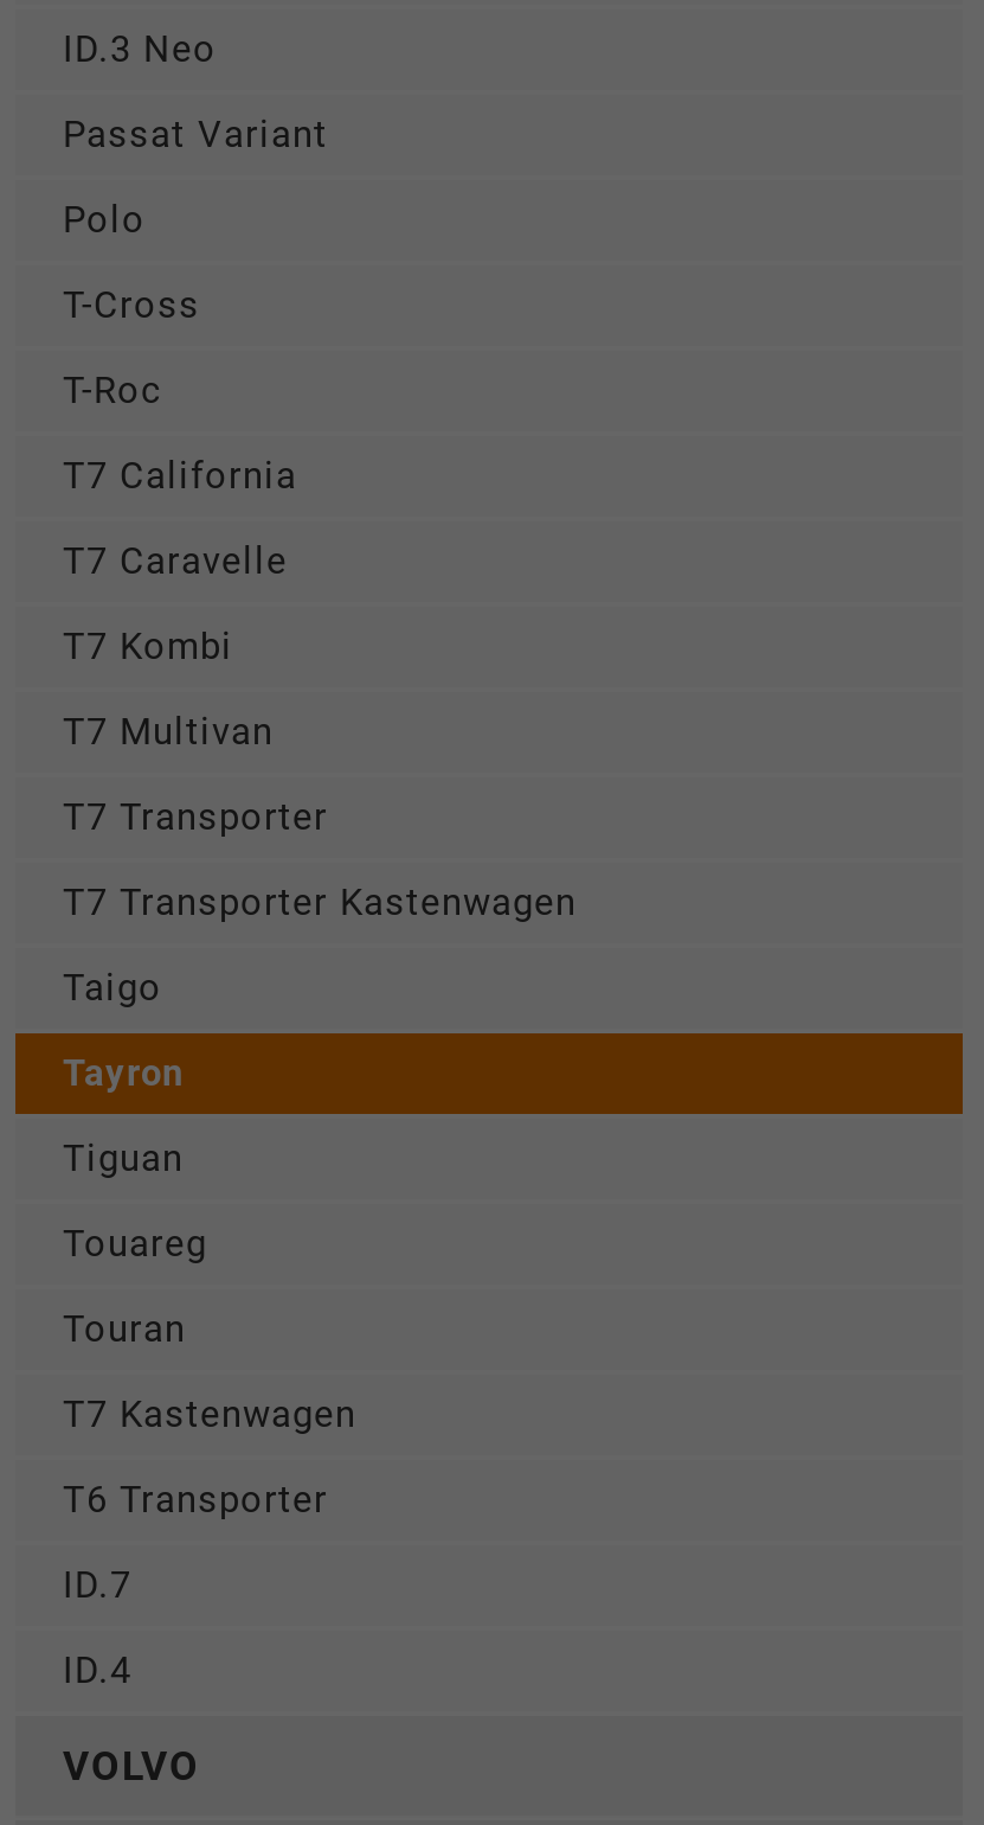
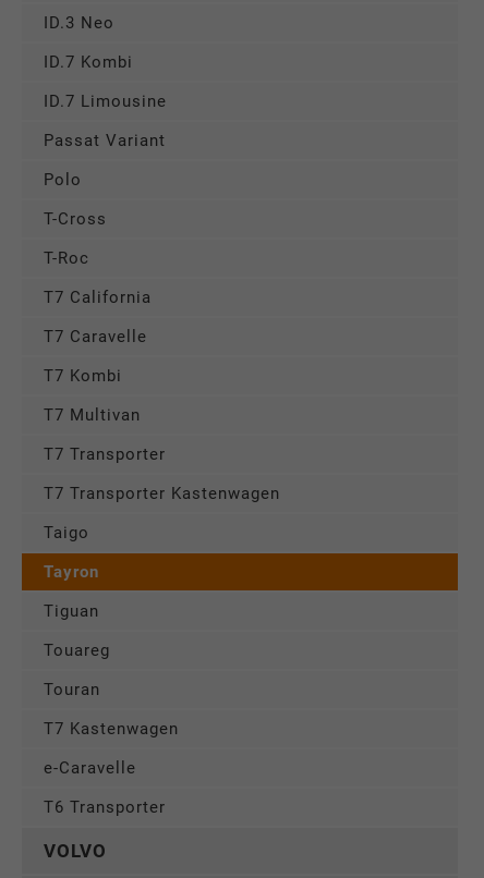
+ ID.7 Kombi
+ ID.7 Limousine

moved down: Passat Variant | Polo | T-Cross | ... | Touran | T7 Kastenwagen

+ e-Caravelle

moved down: T6 Transporter

- ID.7
- ID.4
